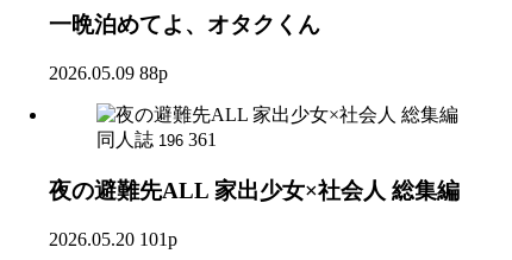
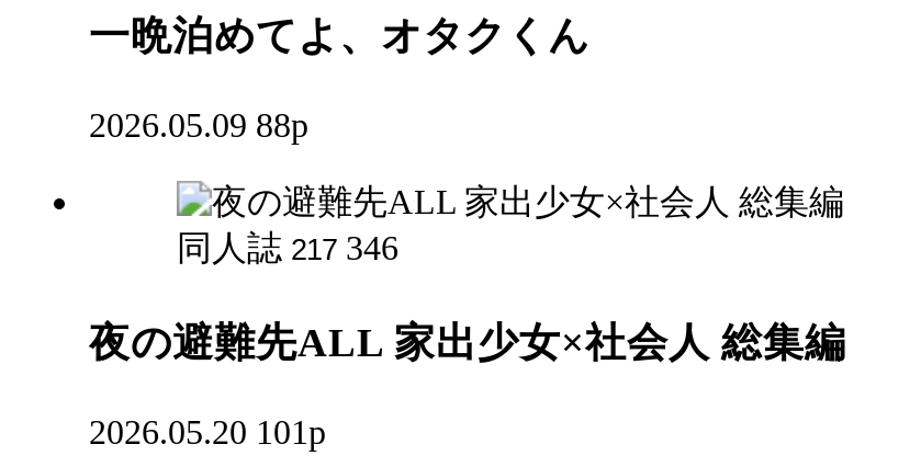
- 同人誌 196 361
+ 同人誌 217 346
